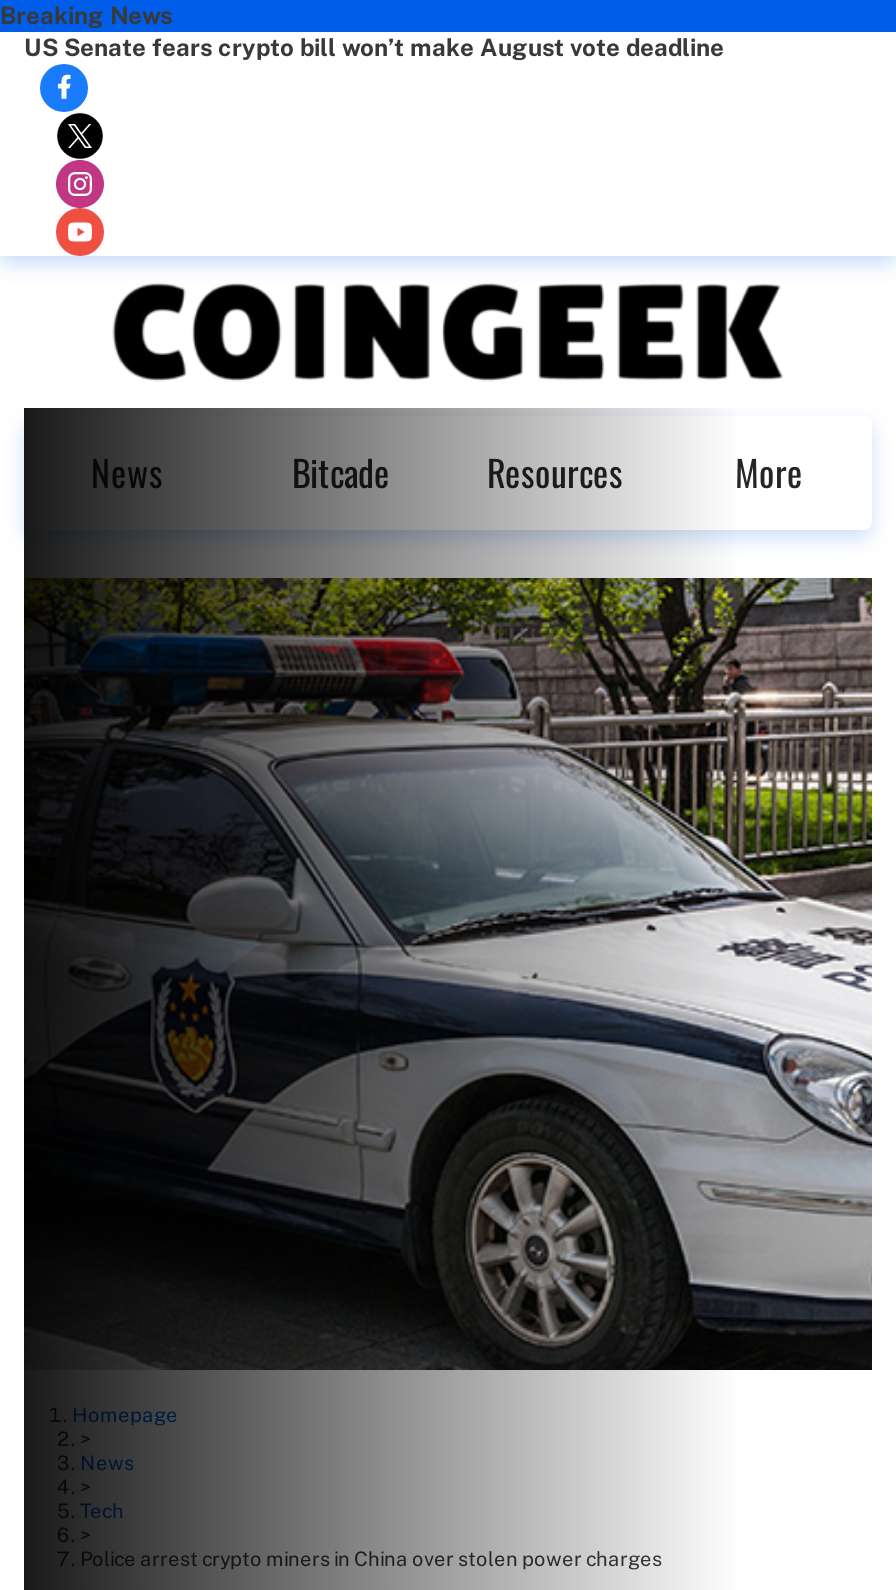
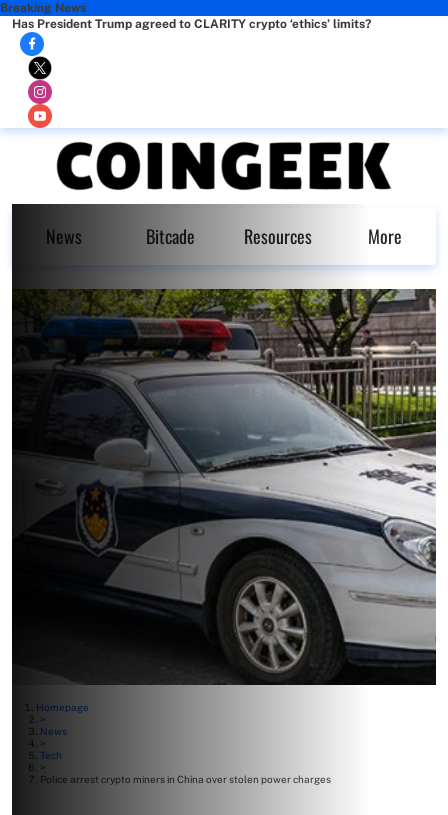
- US Senate fears crypto bill won’t make August vote deadline
+ Has President Trump agreed to CLARITY crypto ‘ethics’ limits?
